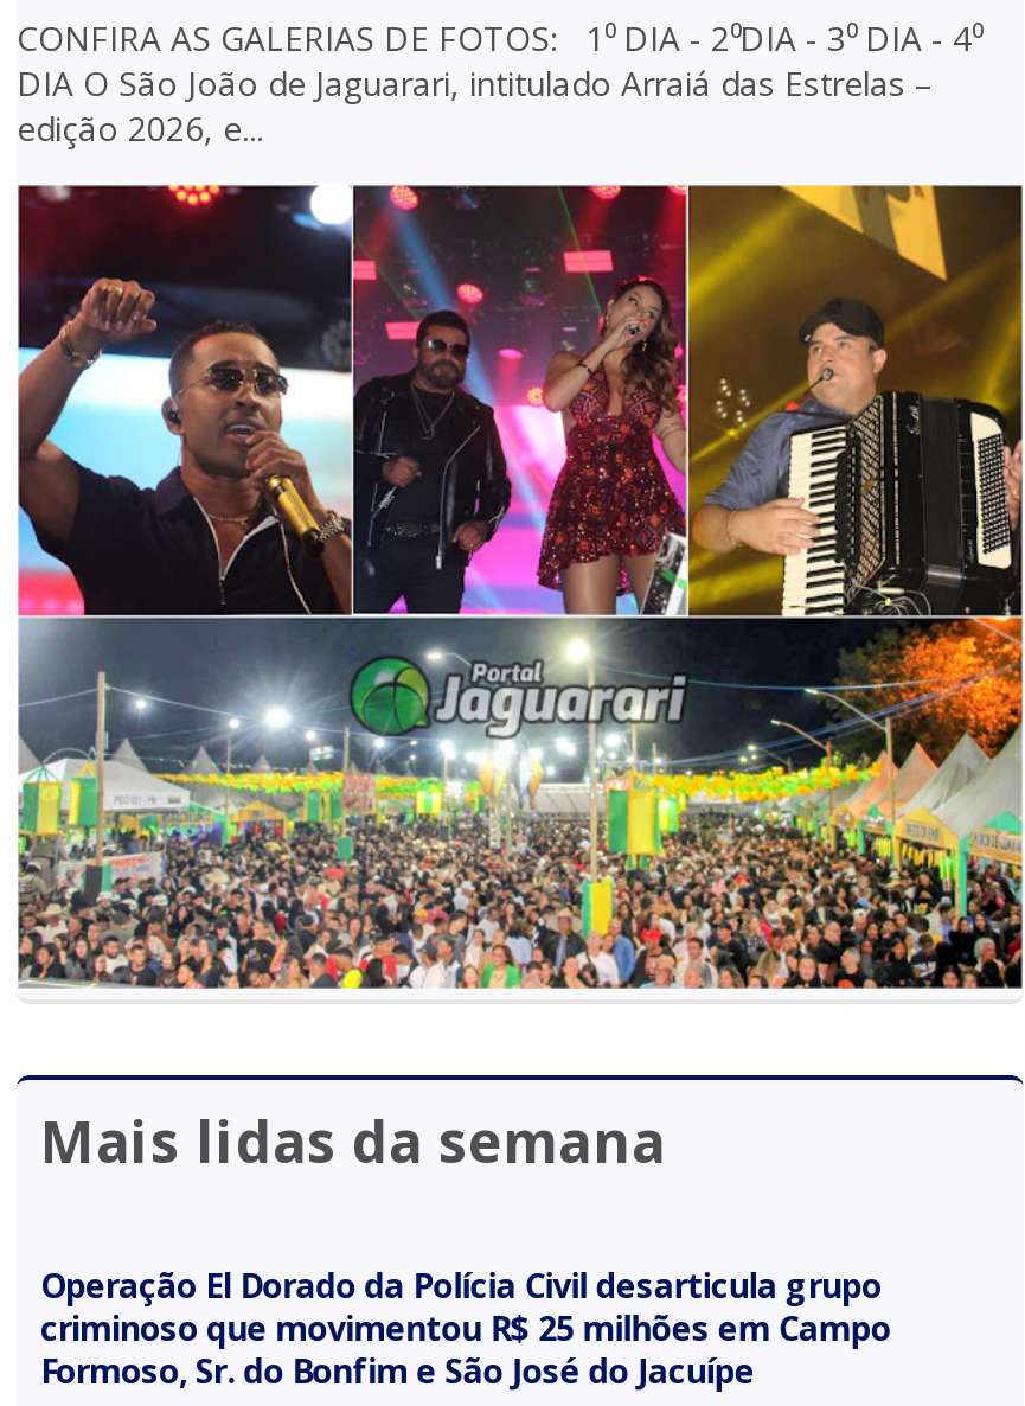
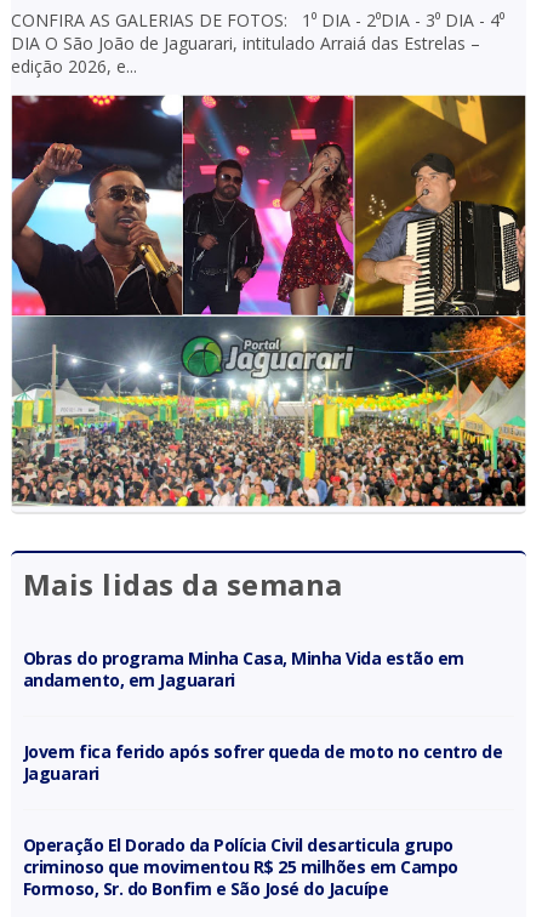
+ Obras do programa Minha Casa, Minha Vida estão em
+ andamento, em Jaguarari
+ Jovem fica ferido após sofrer queda de moto no centro de
+ Jaguarari
